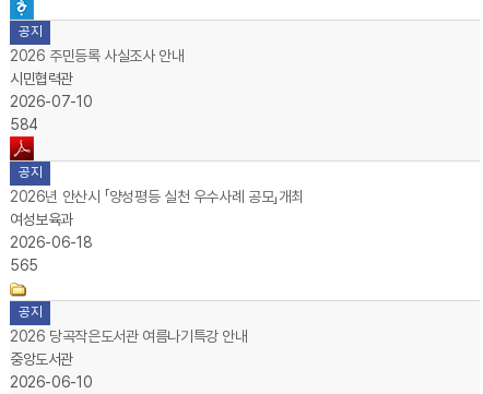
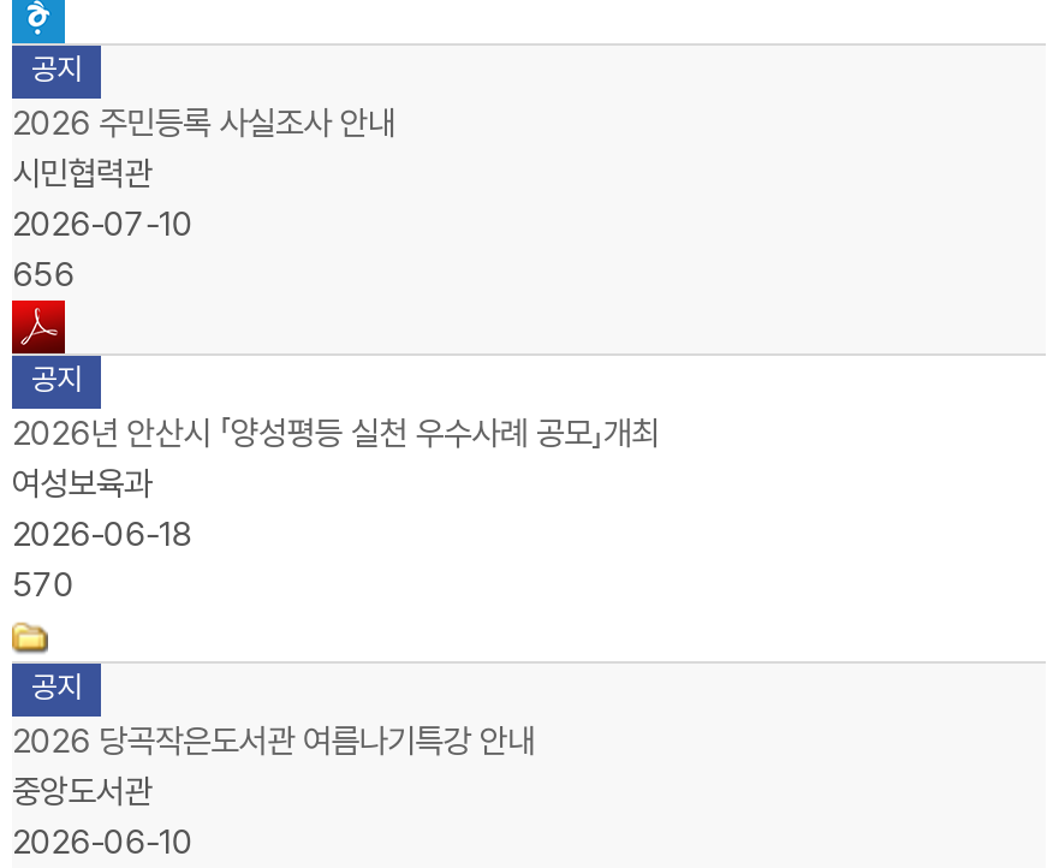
- 584
+ 656

- 565
+ 570
